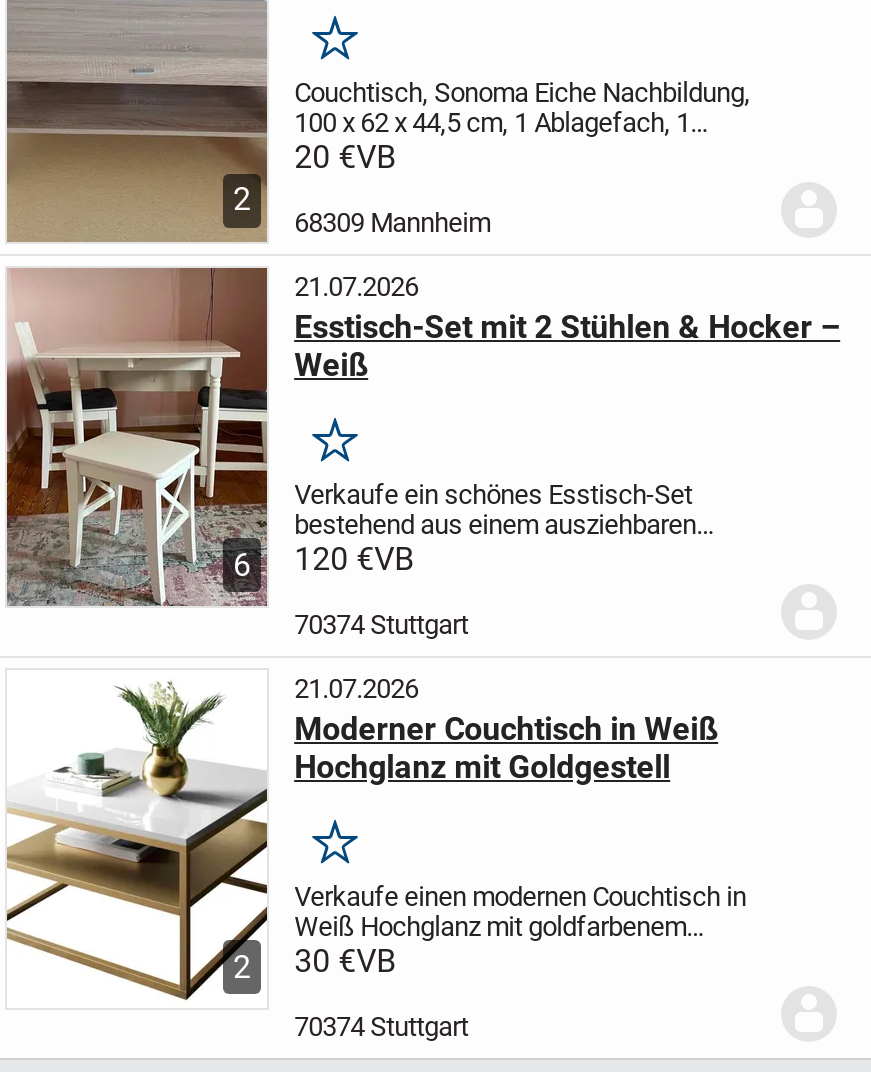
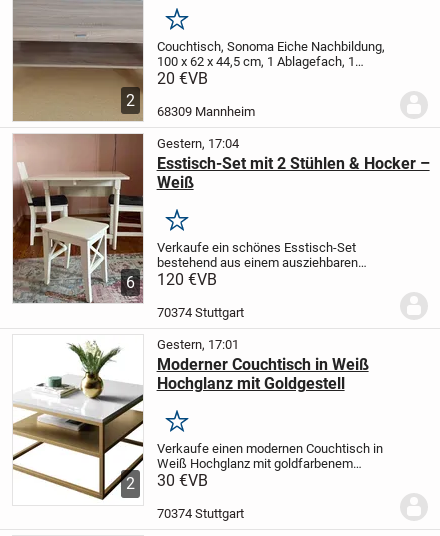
- 21.07.2026
+ Gestern, 17:04

- 21.07.2026
+ Gestern, 17:01
